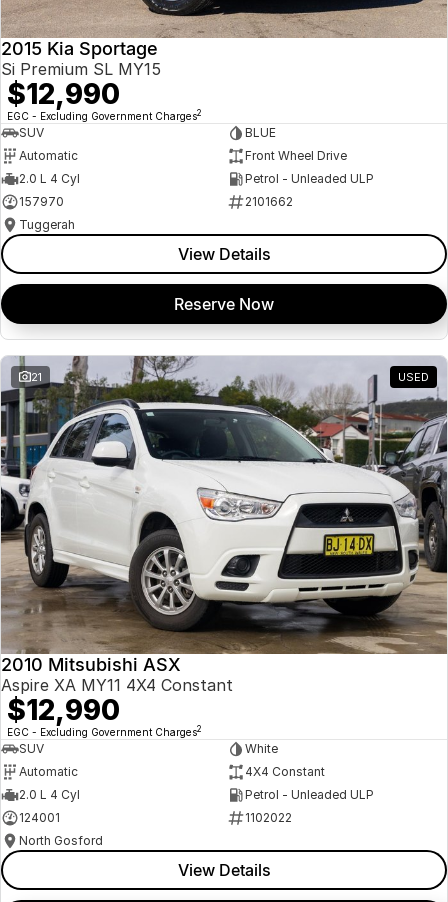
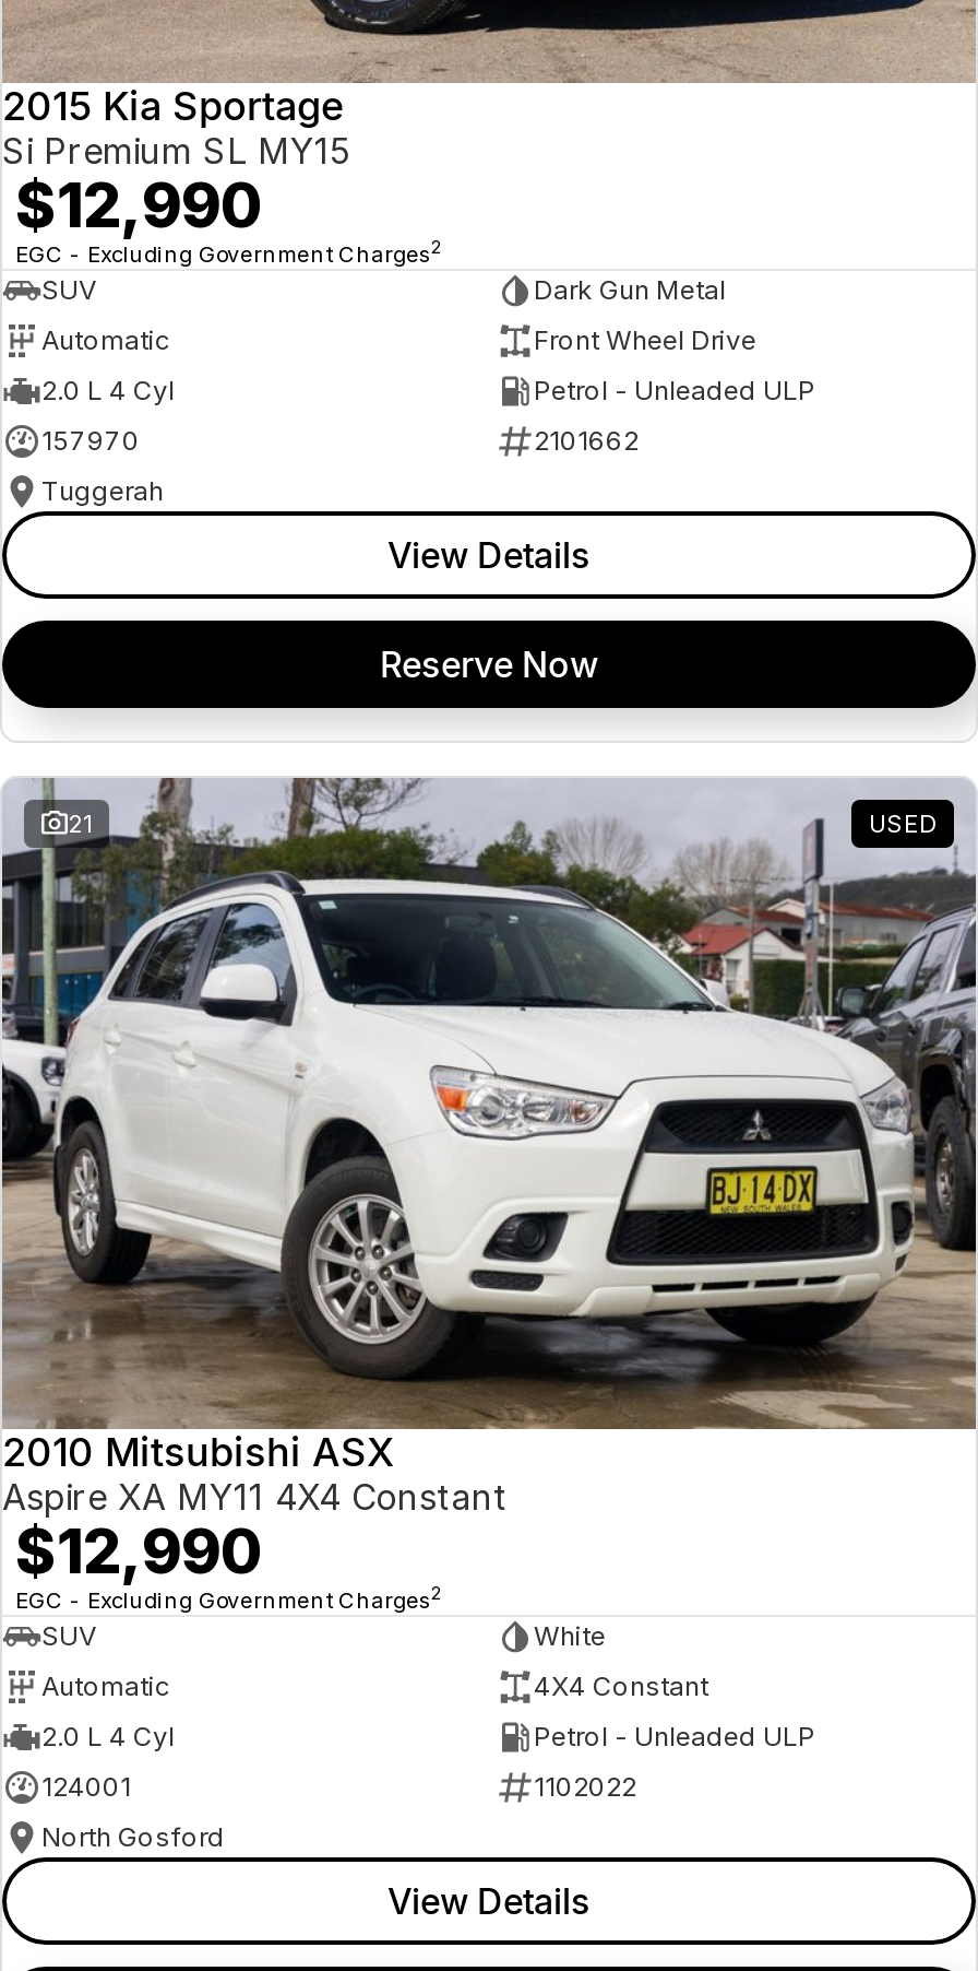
- BLUE
+ Dark Gun Metal
